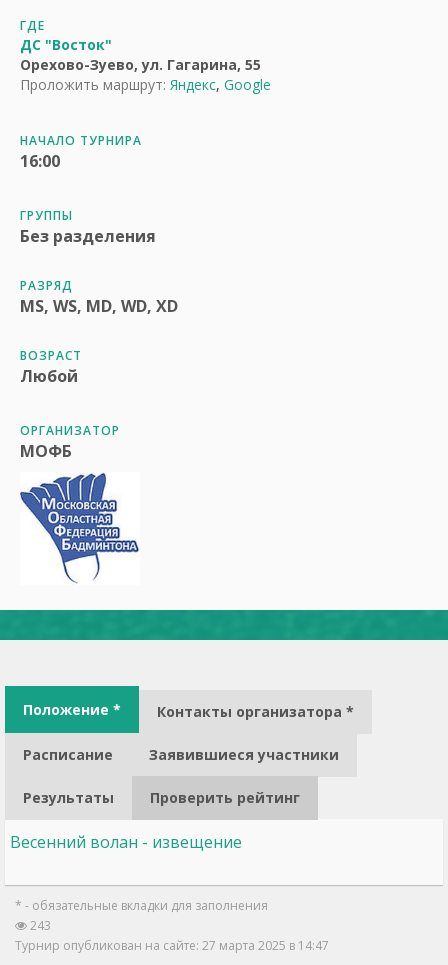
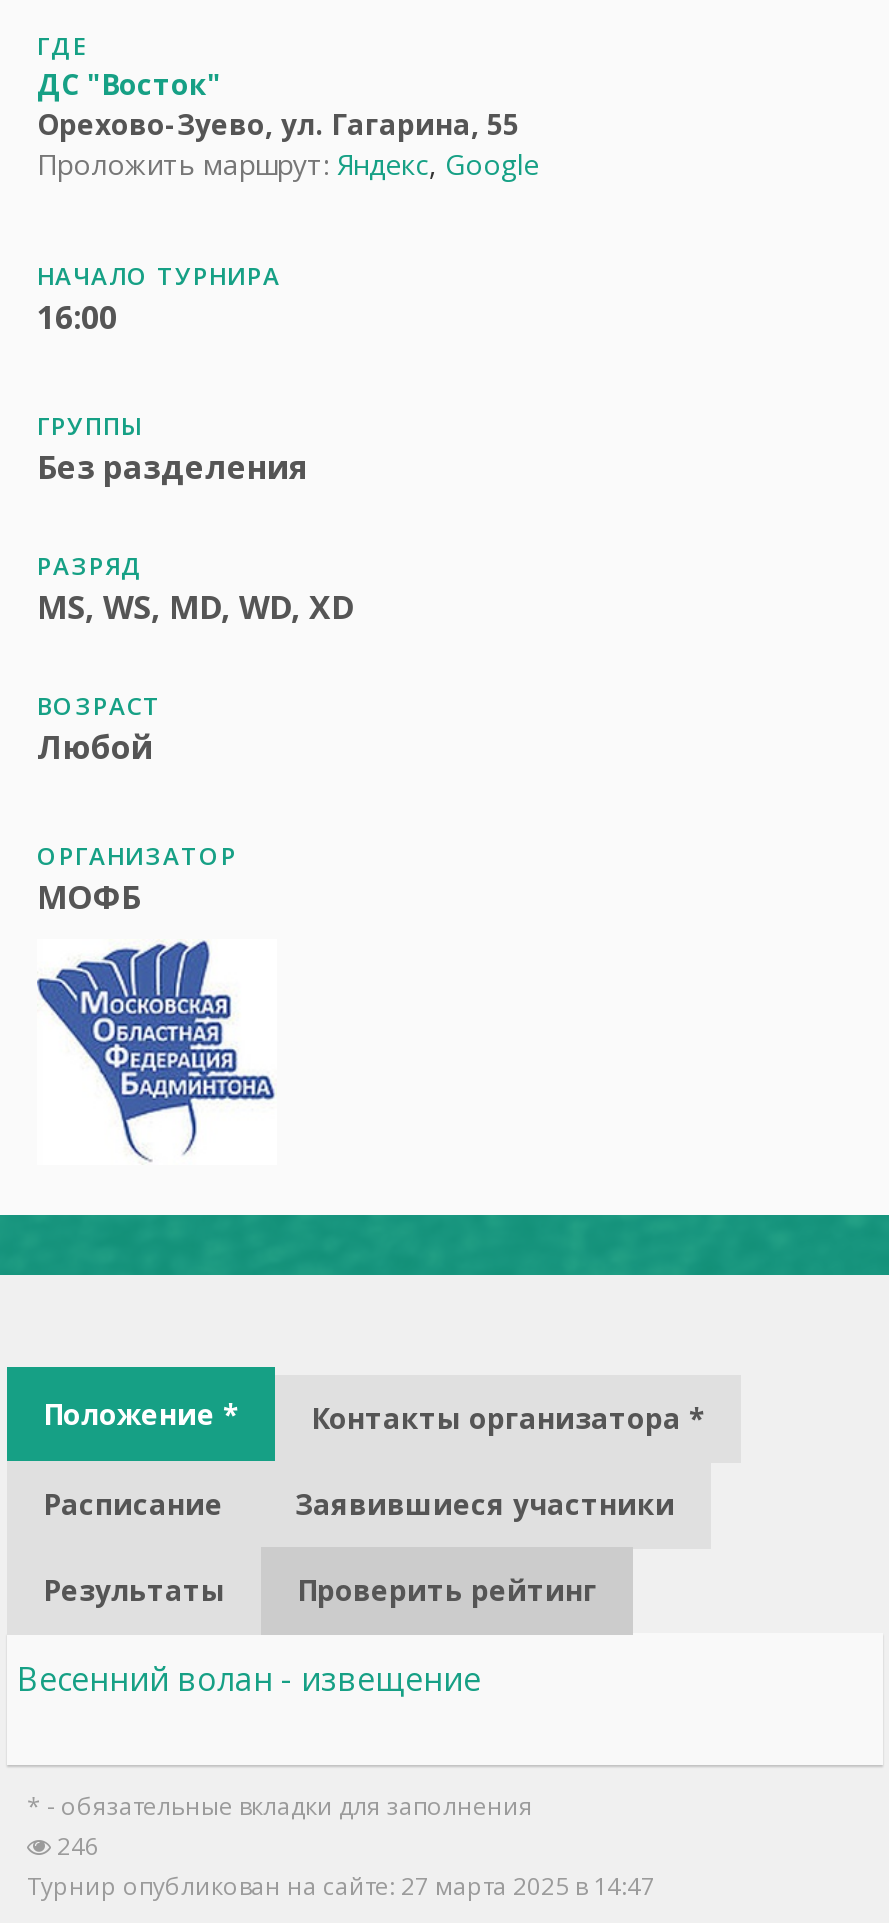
- 243
+ 246
